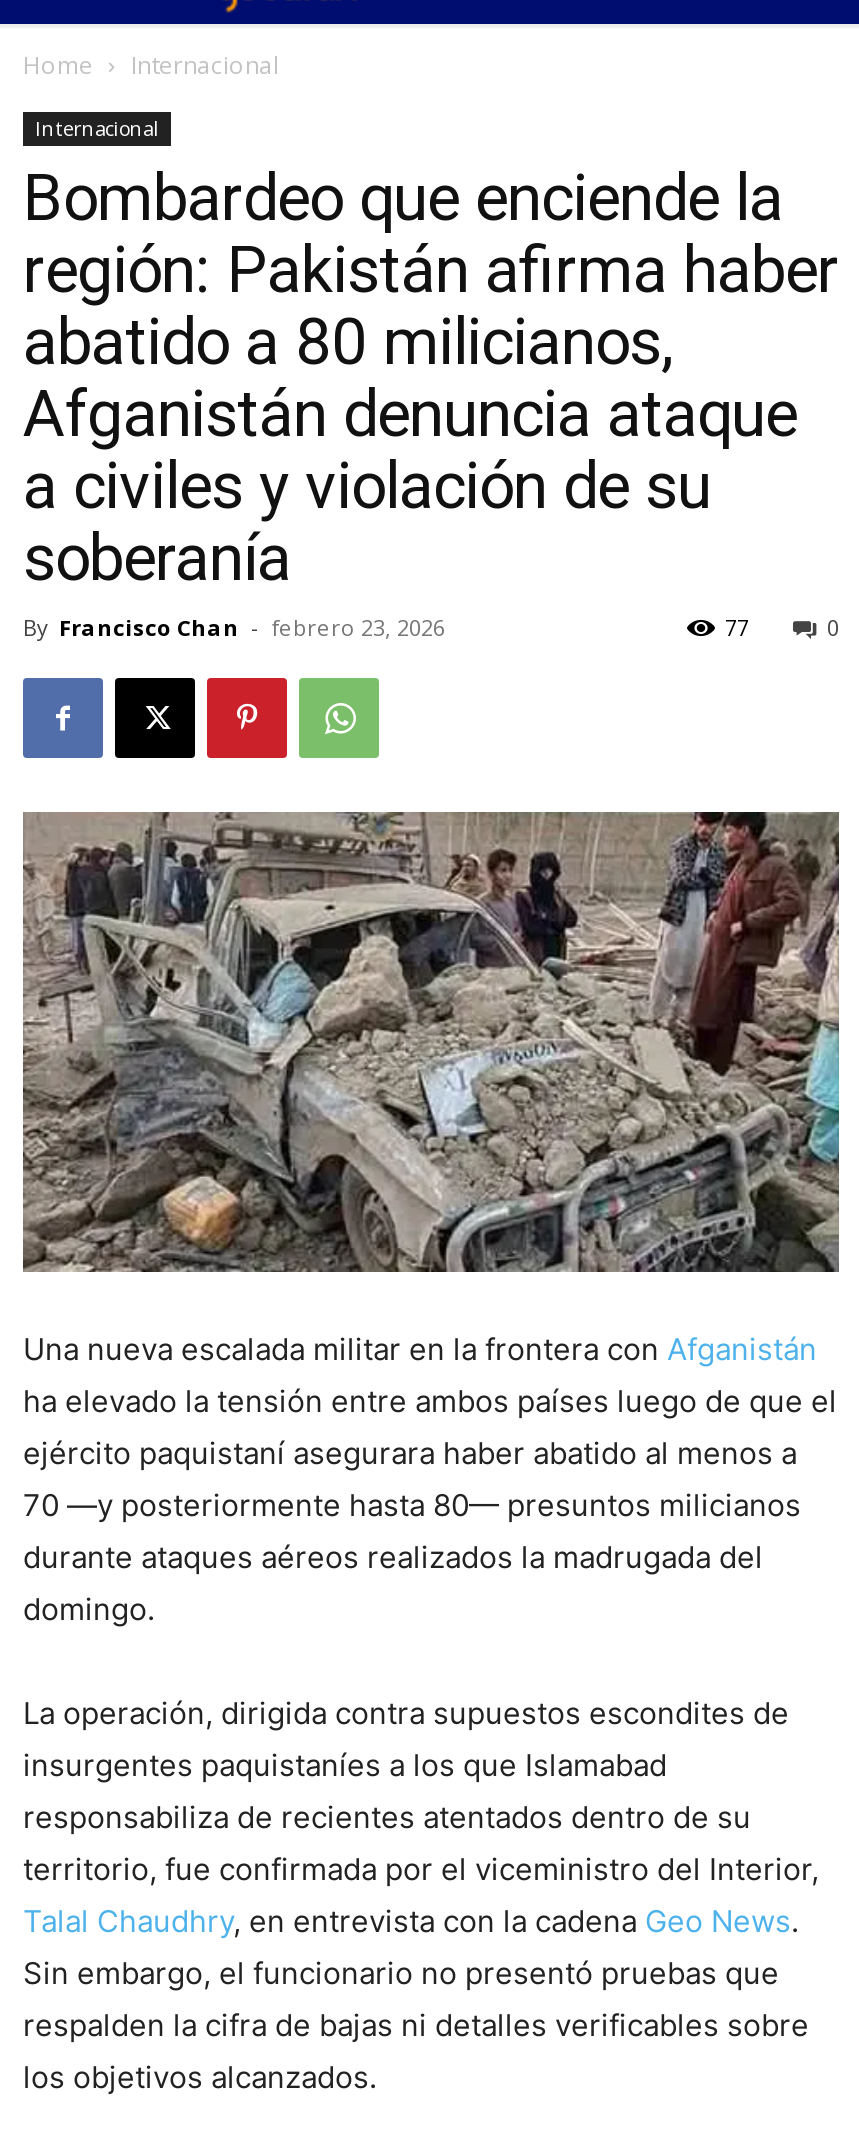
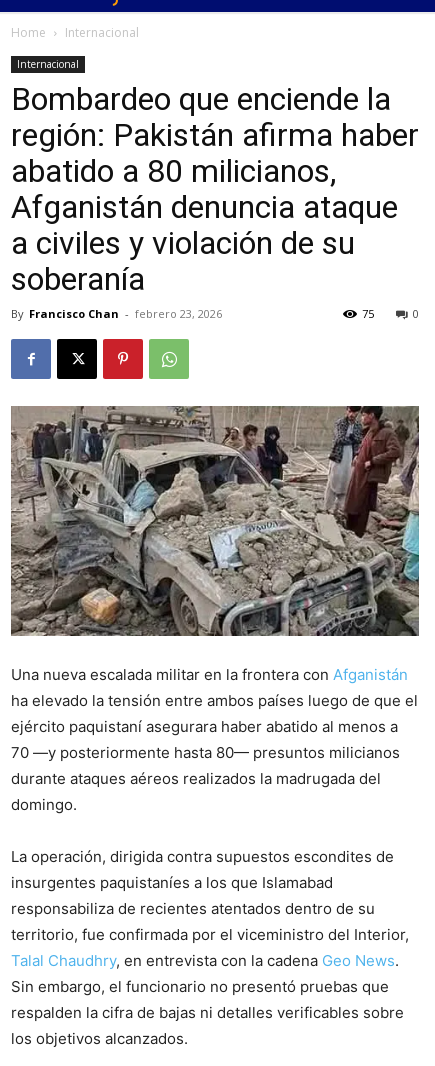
- 77
+ 75
